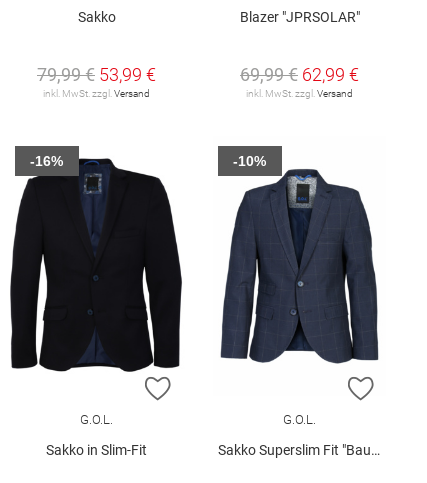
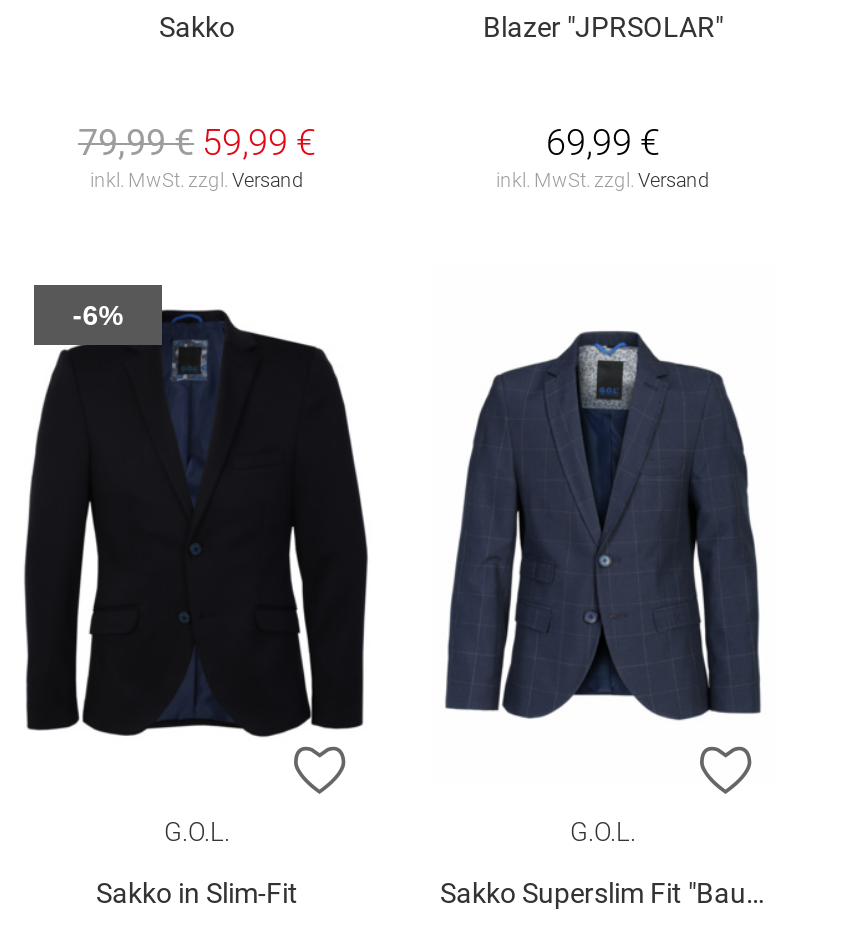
- 79,99 € 53,99 €
+ 79,99 € 59,99 €

- 69,99 € 62,99 €
+ 69,99 €

- -16%
+ -6%

- -10%
